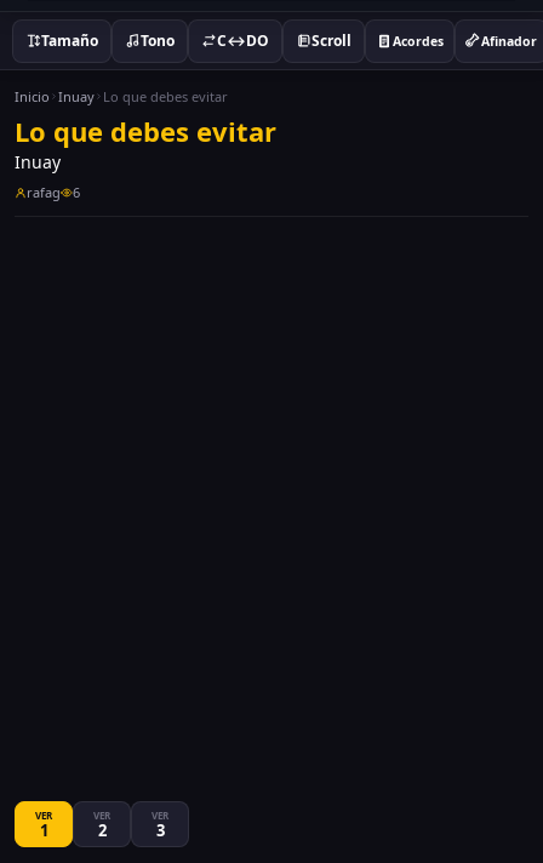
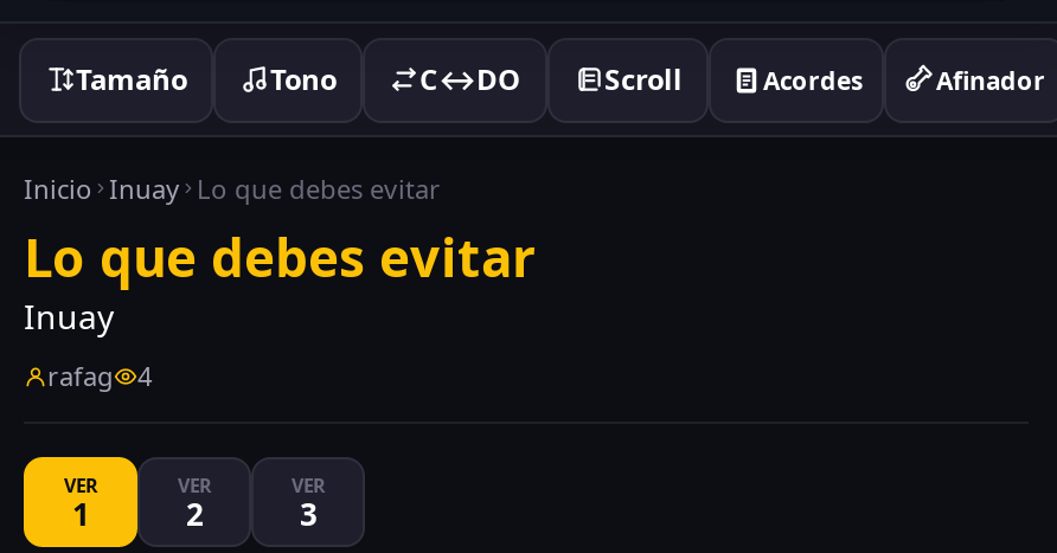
- rafag 6
+ rafag 4
